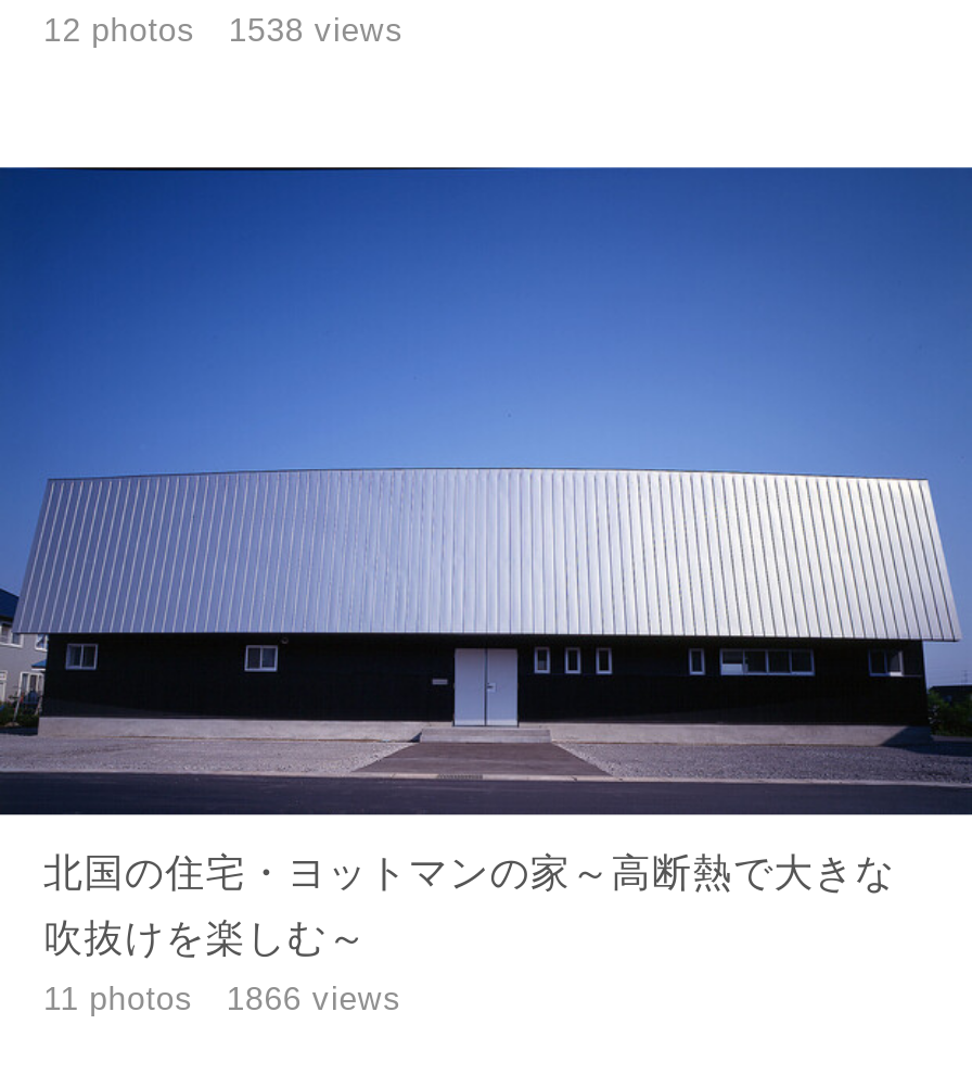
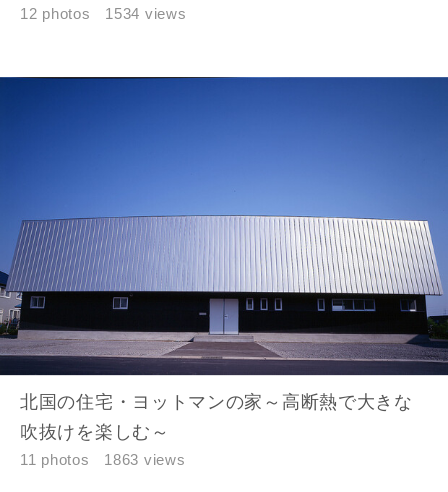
- 12 photos 1538 views
+ 12 photos 1534 views

- 11 photos 1866 views
+ 11 photos 1863 views
